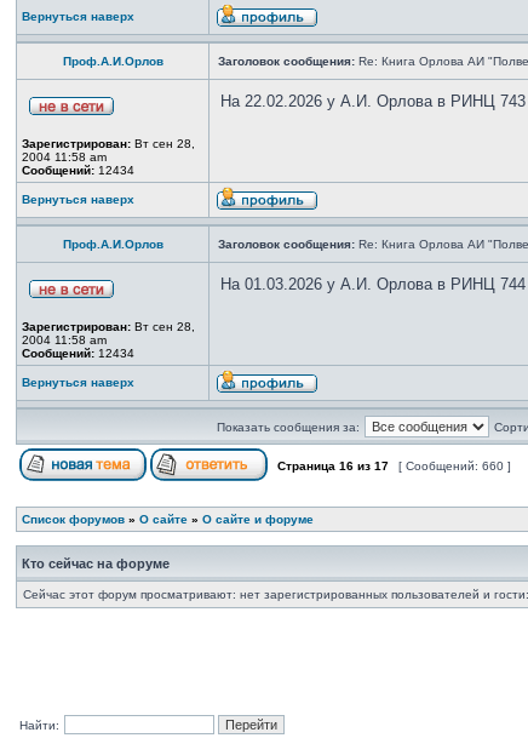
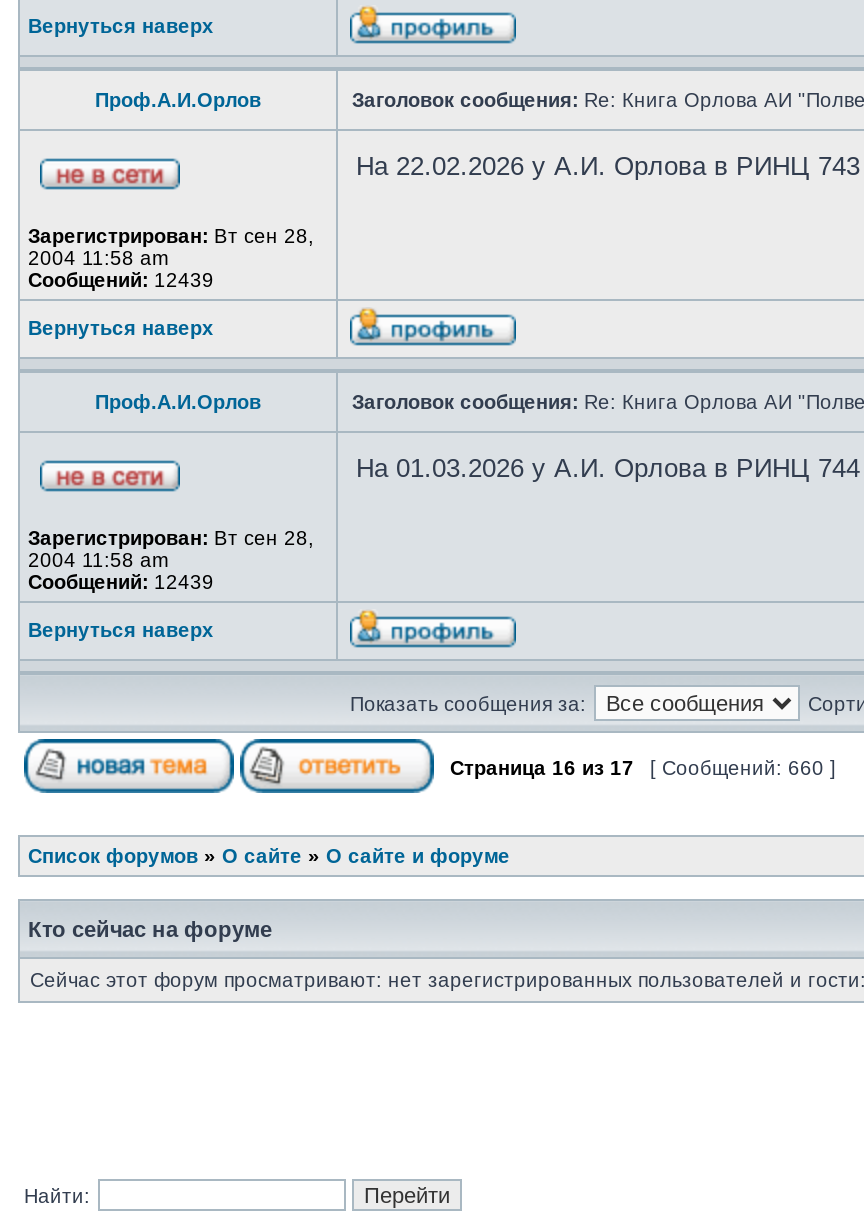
- Сообщений: 12434
+ Сообщений: 12439

- Сообщений: 12434
+ Сообщений: 12439
